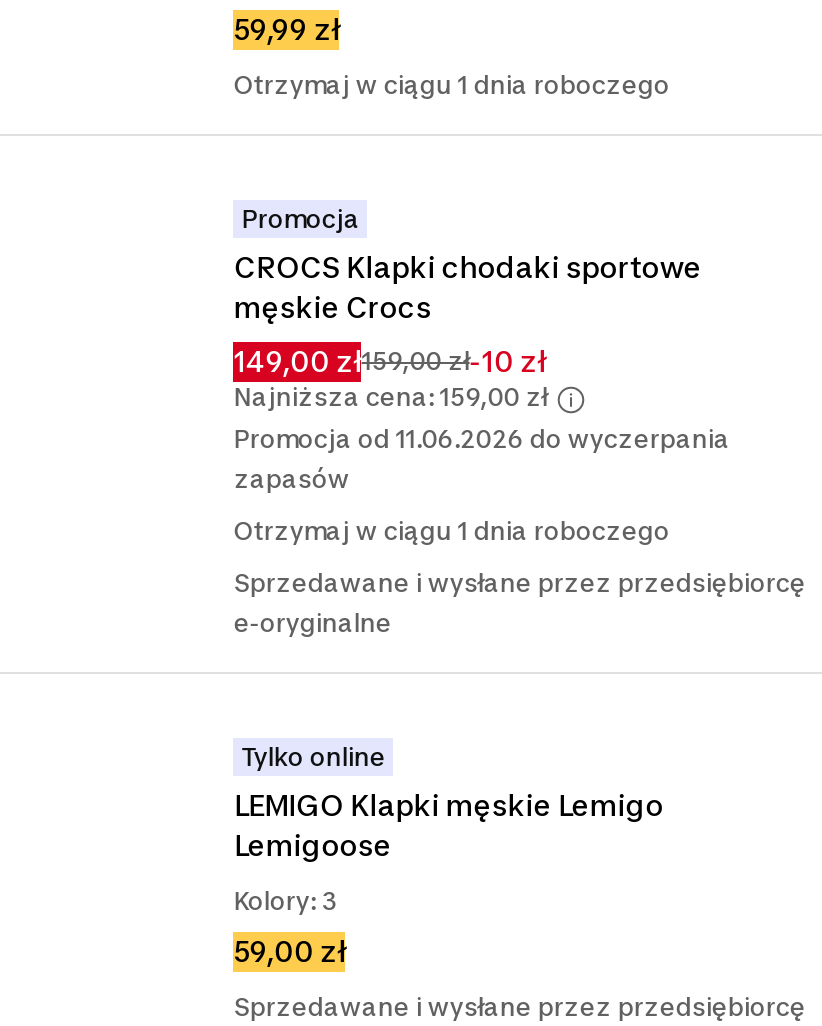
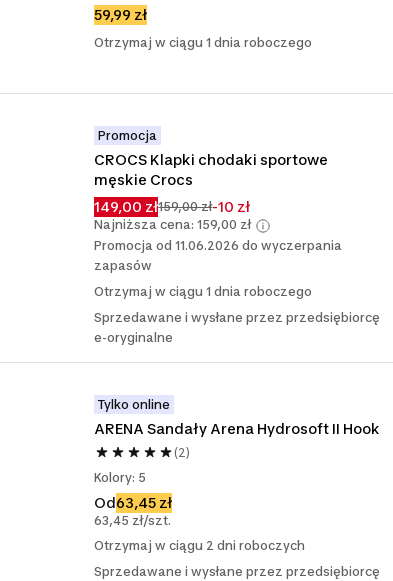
- LEMIGO Klapki męskie Lemigo
- Lemigoose
- Kolory: 3
- 59,00 zł
+ ARENA Sandały Arena Hydrosoft II Hook
+ (2)
+ Kolory: 5
+ Od63,45 zł
+ 63,45 zł/szt.
+ Otrzymaj w ciągu 2 dni roboczych
